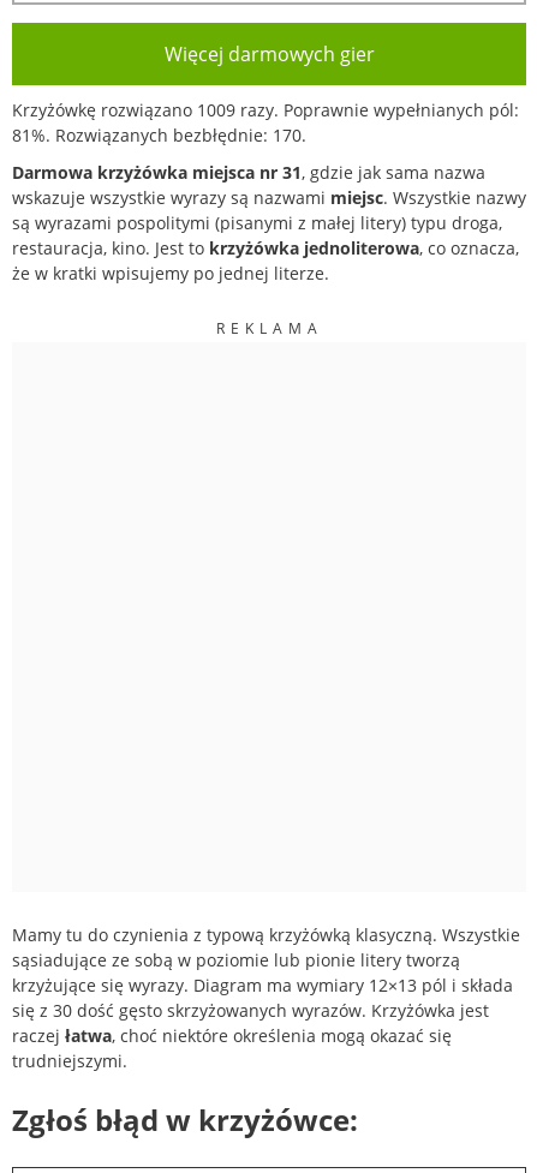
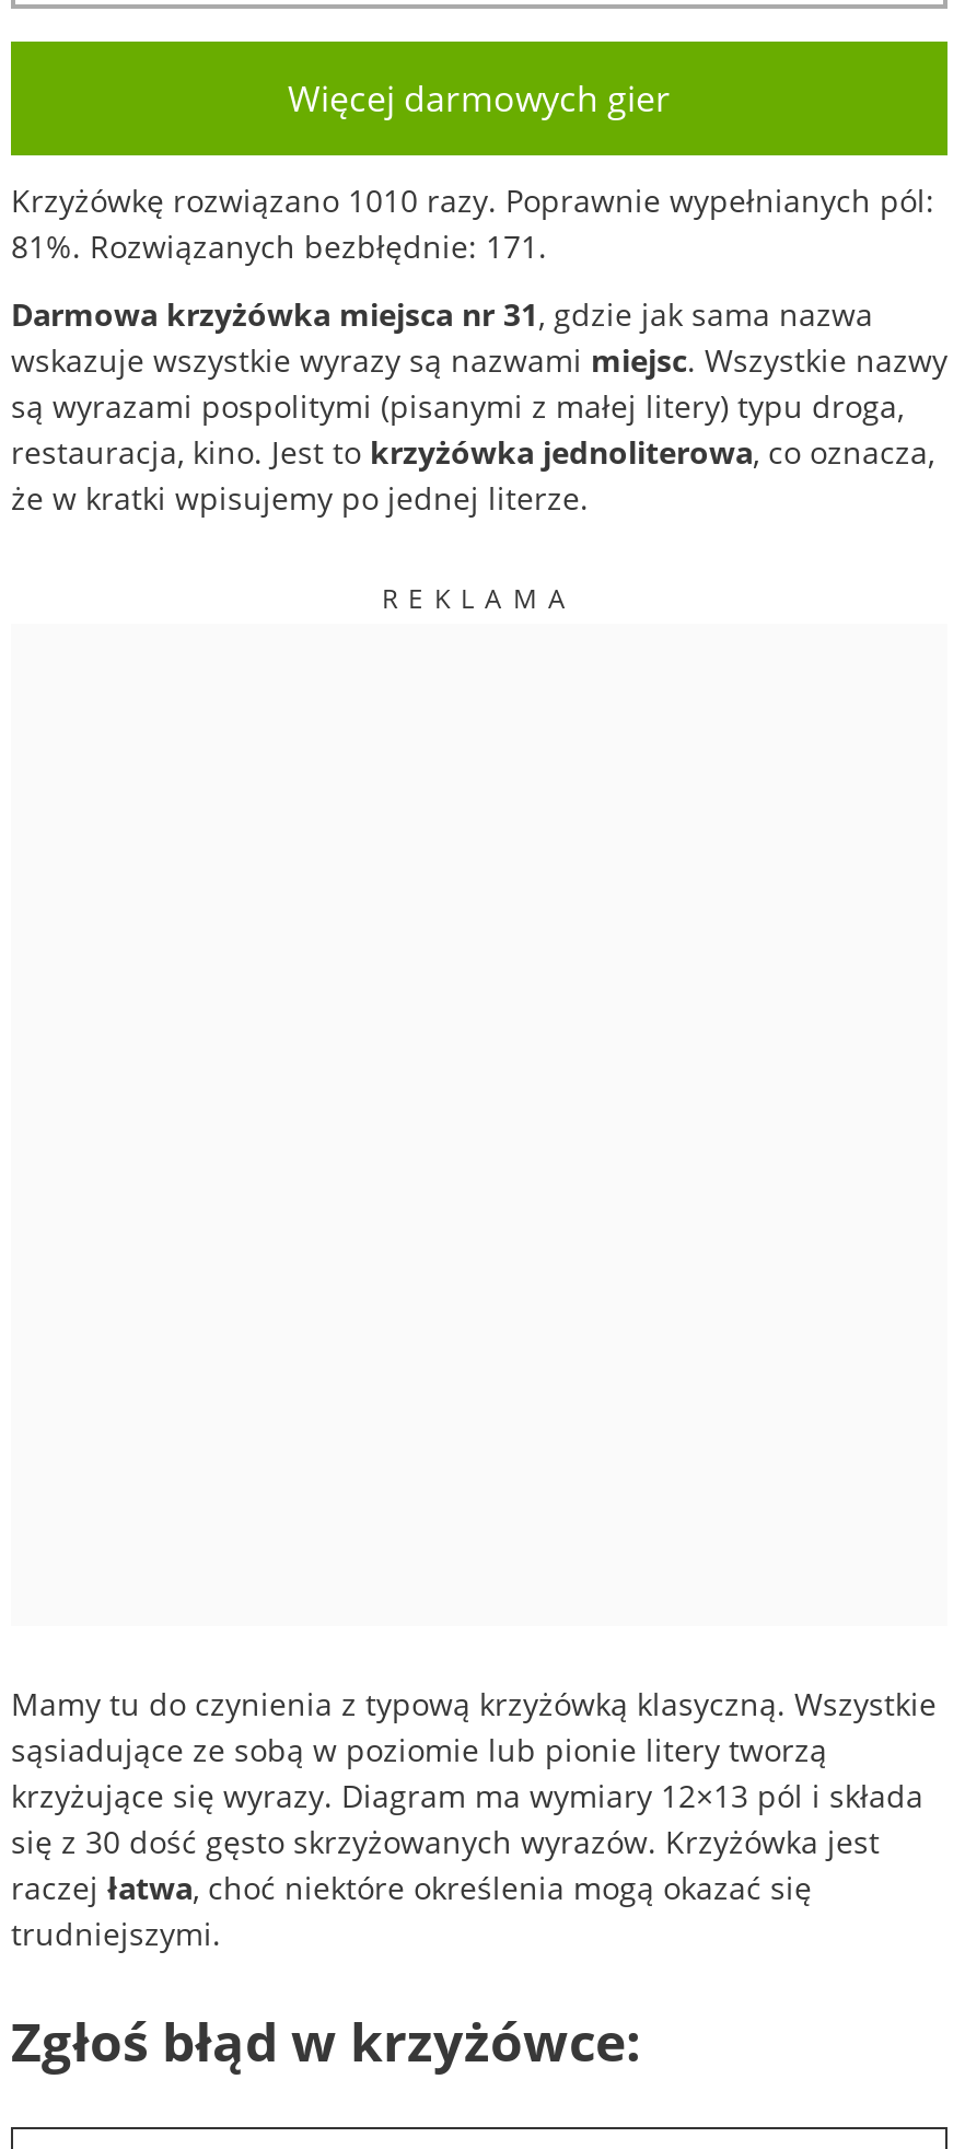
- Krzyżówkę rozwiązano 1009 razy. Poprawnie wypełnianych pól:
+ Krzyżówkę rozwiązano 1010 razy. Poprawnie wypełnianych pól:

- 81%. Rozwiązanych bezbłędnie: 170.
+ 81%. Rozwiązanych bezbłędnie: 171.
